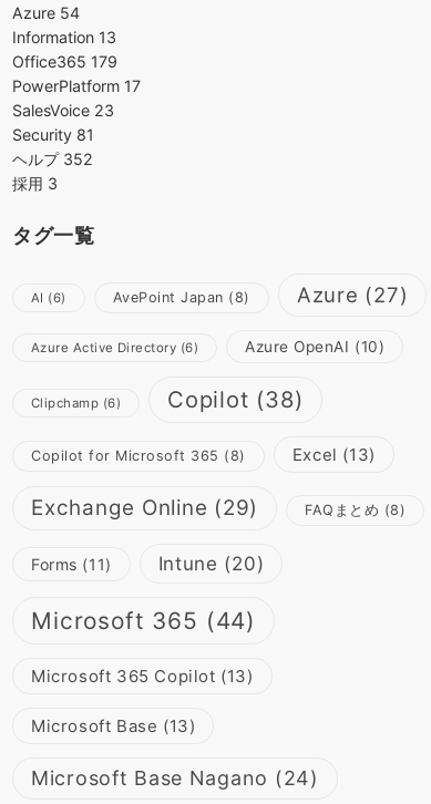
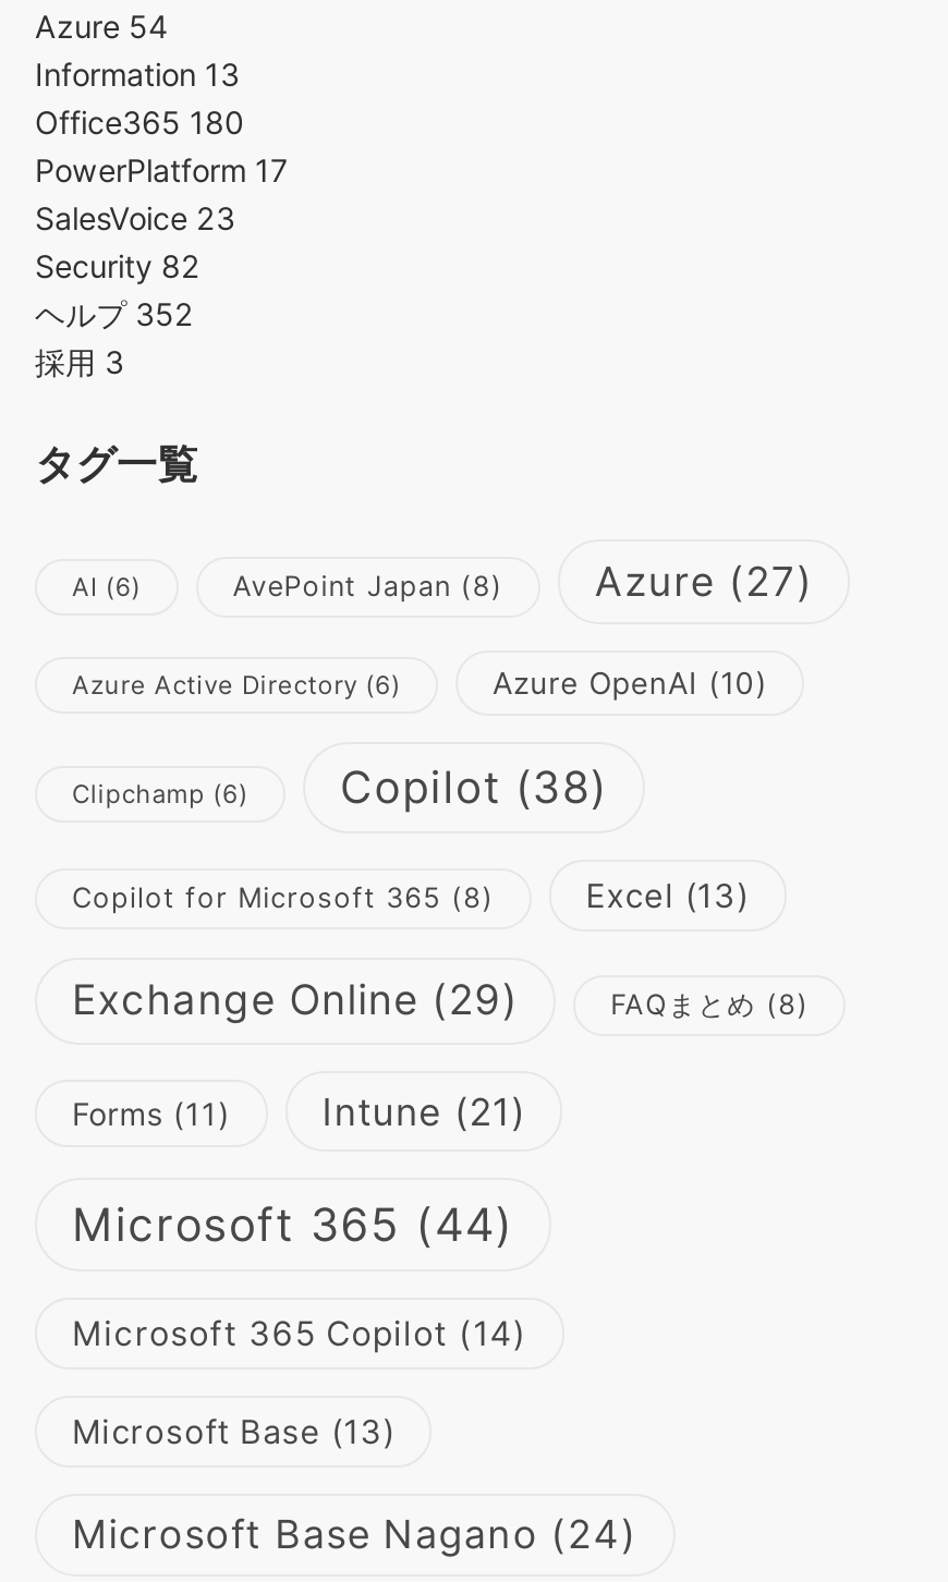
- Office365 179
+ Office365 180

- Security 81
+ Security 82

- Intune (20)
+ Intune (21)

- Microsoft 365 Copilot (13)
+ Microsoft 365 Copilot (14)
